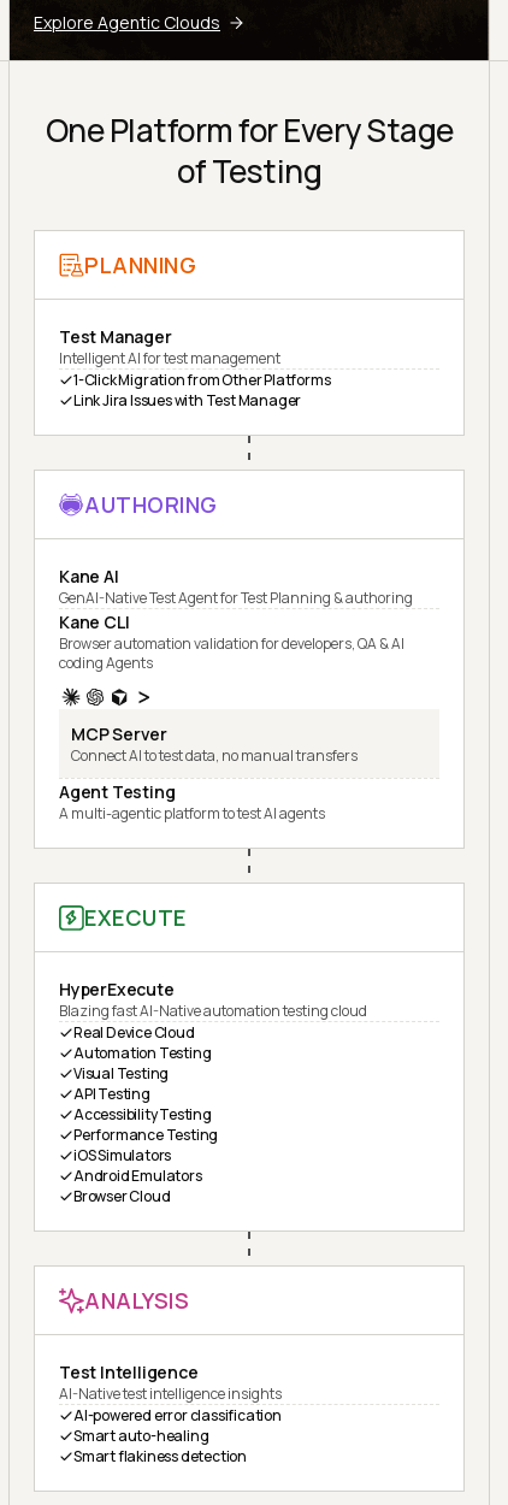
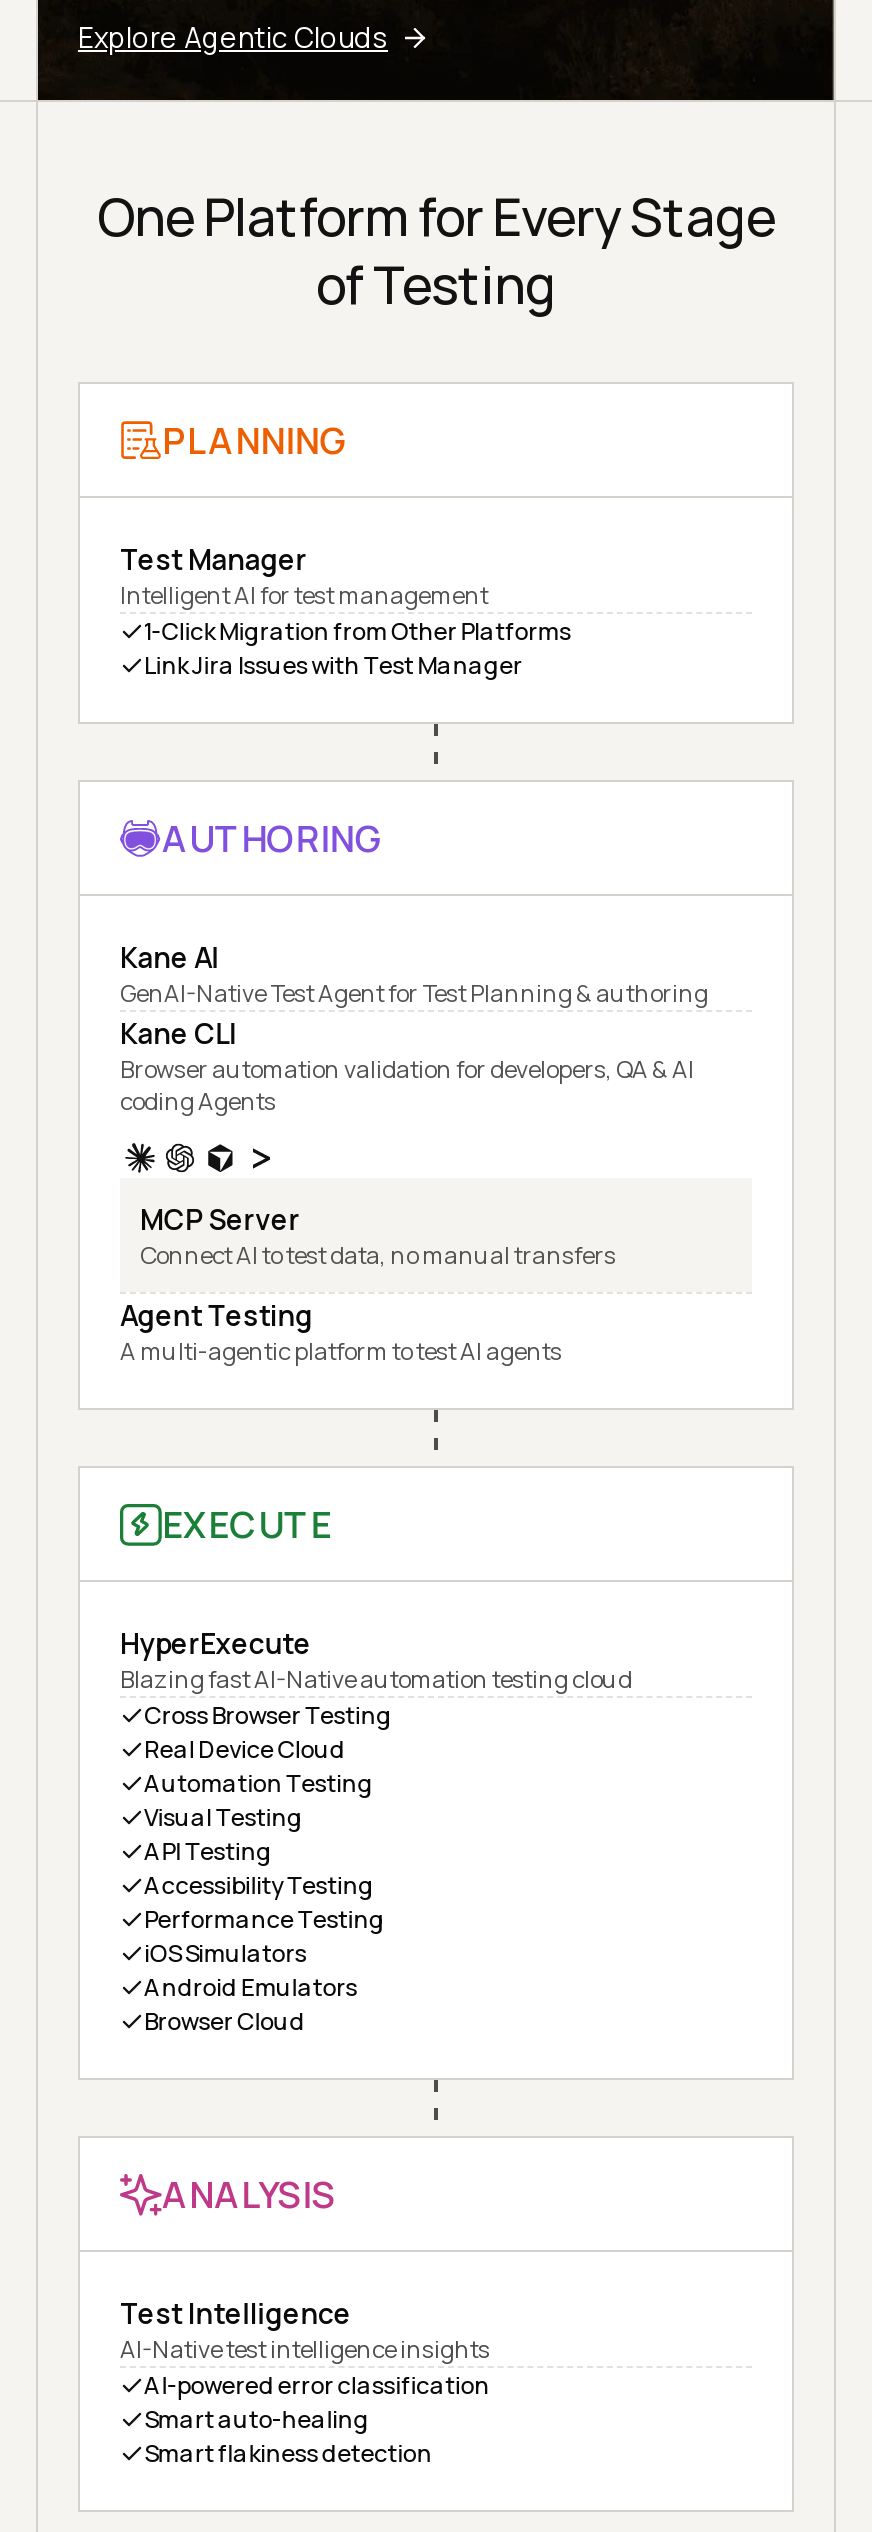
+ Cross Browser Testing
